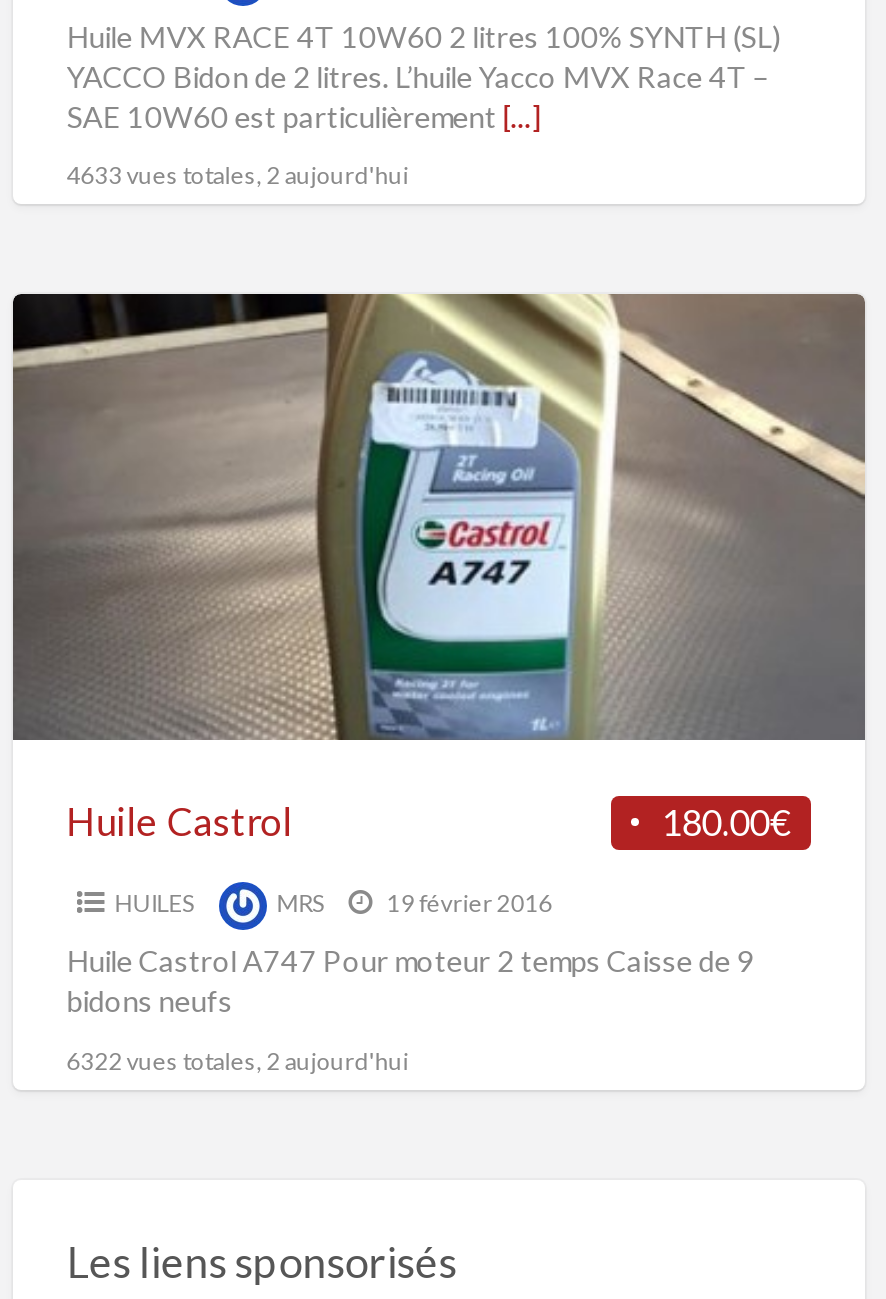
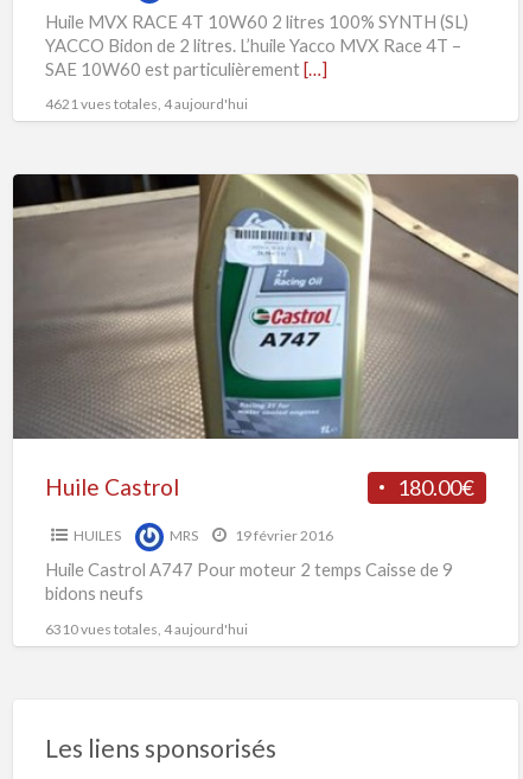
- 4633 vues totales, 2 aujourd'hui
+ 4621 vues totales, 4 aujourd'hui

- 6322 vues totales, 2 aujourd'hui
+ 6310 vues totales, 4 aujourd'hui
